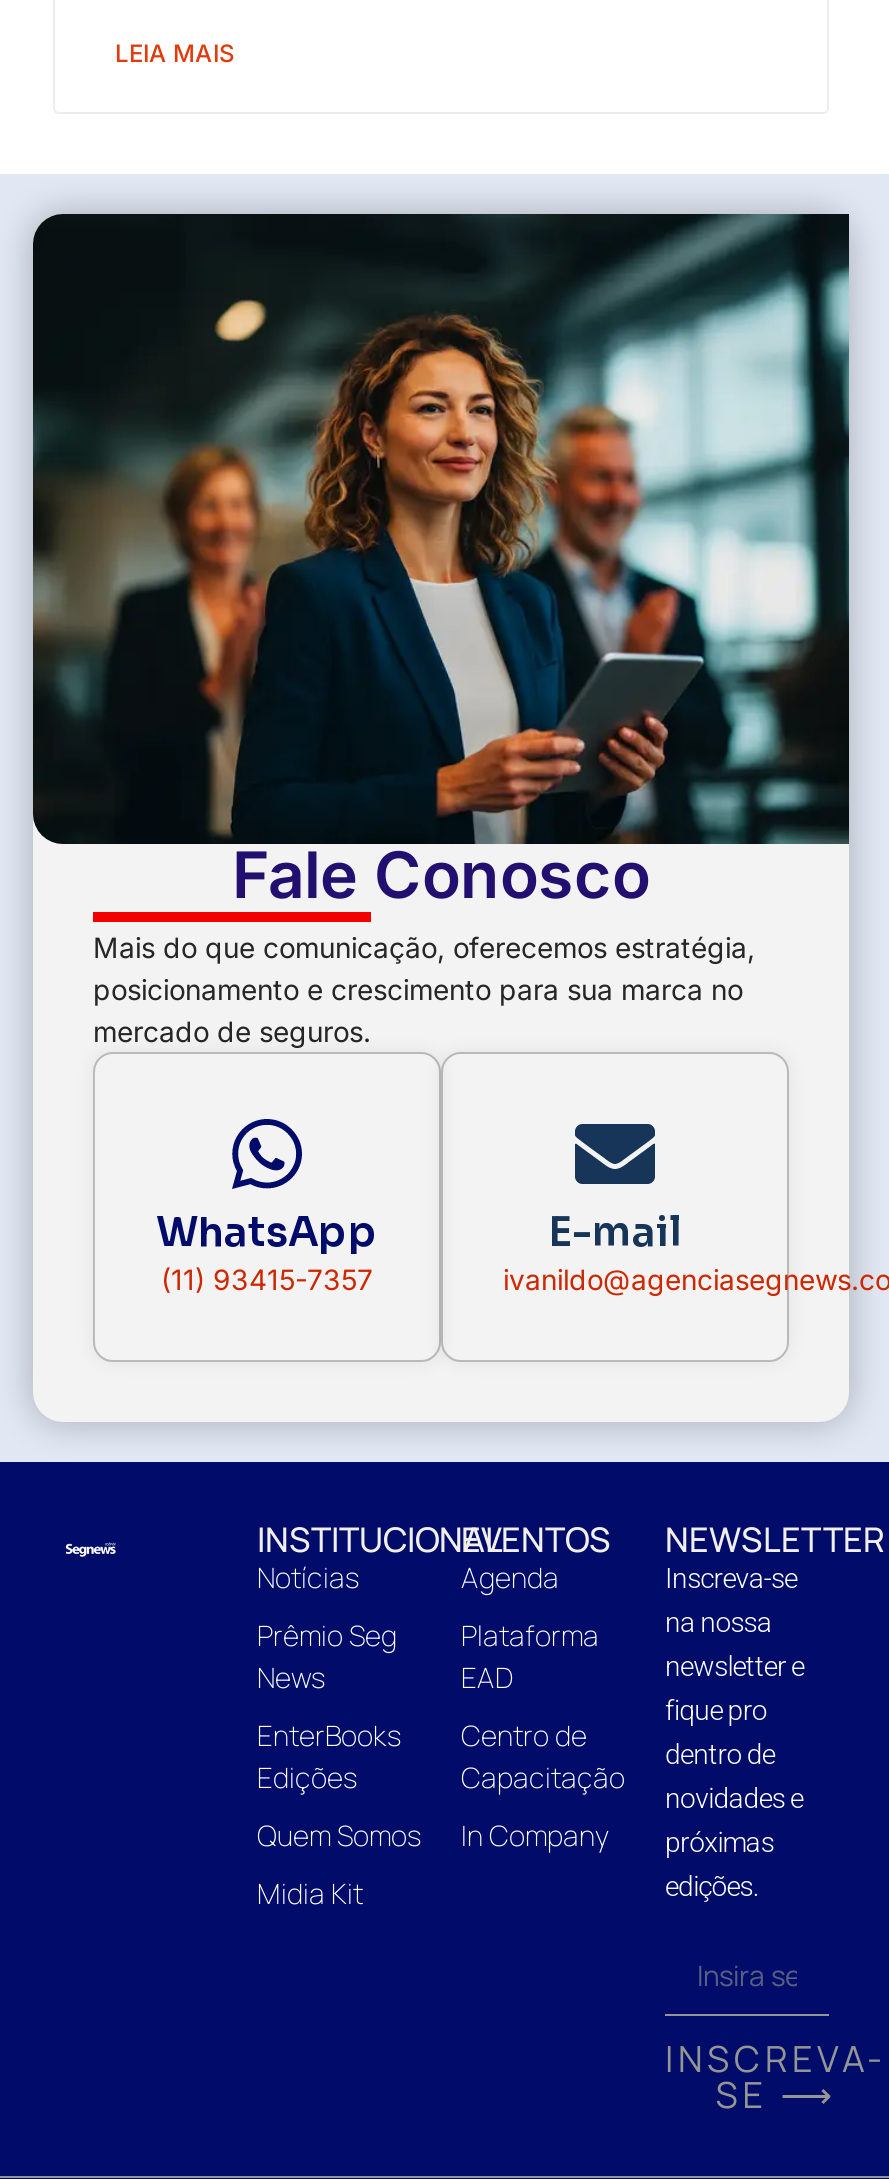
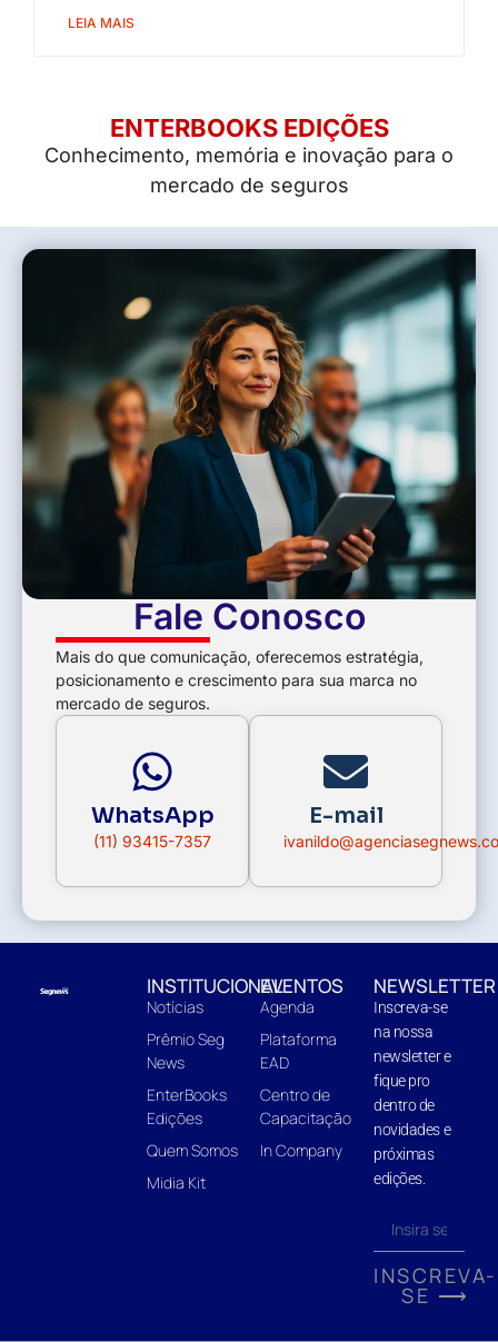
+ ENTERBOOKS EDIÇÕES
+ Conhecimento, memória e inovação para o
+ mercado de seguros
